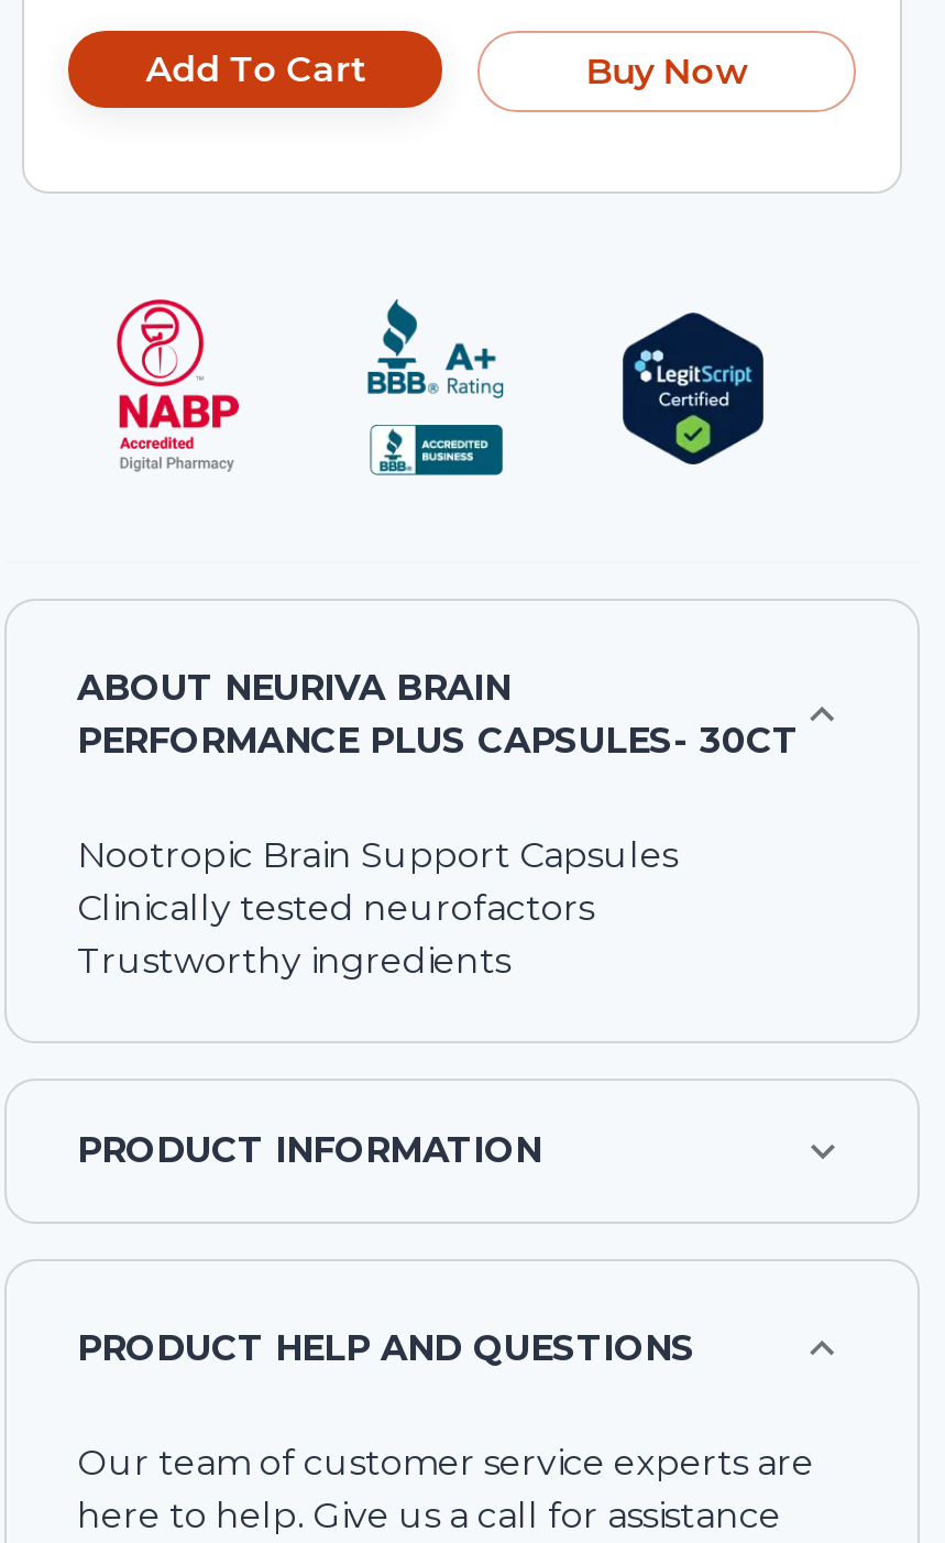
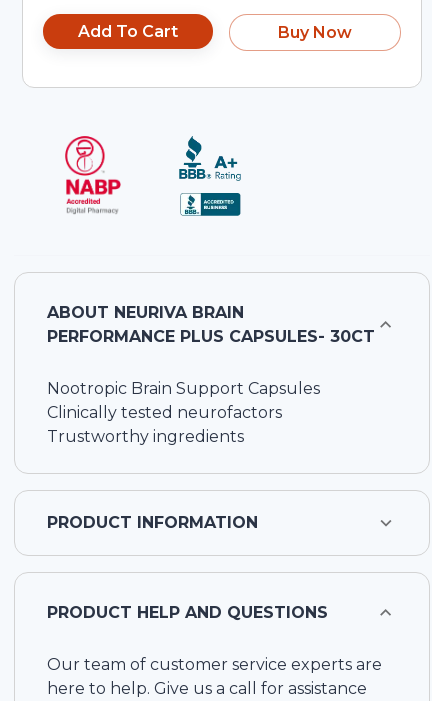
- [image]
